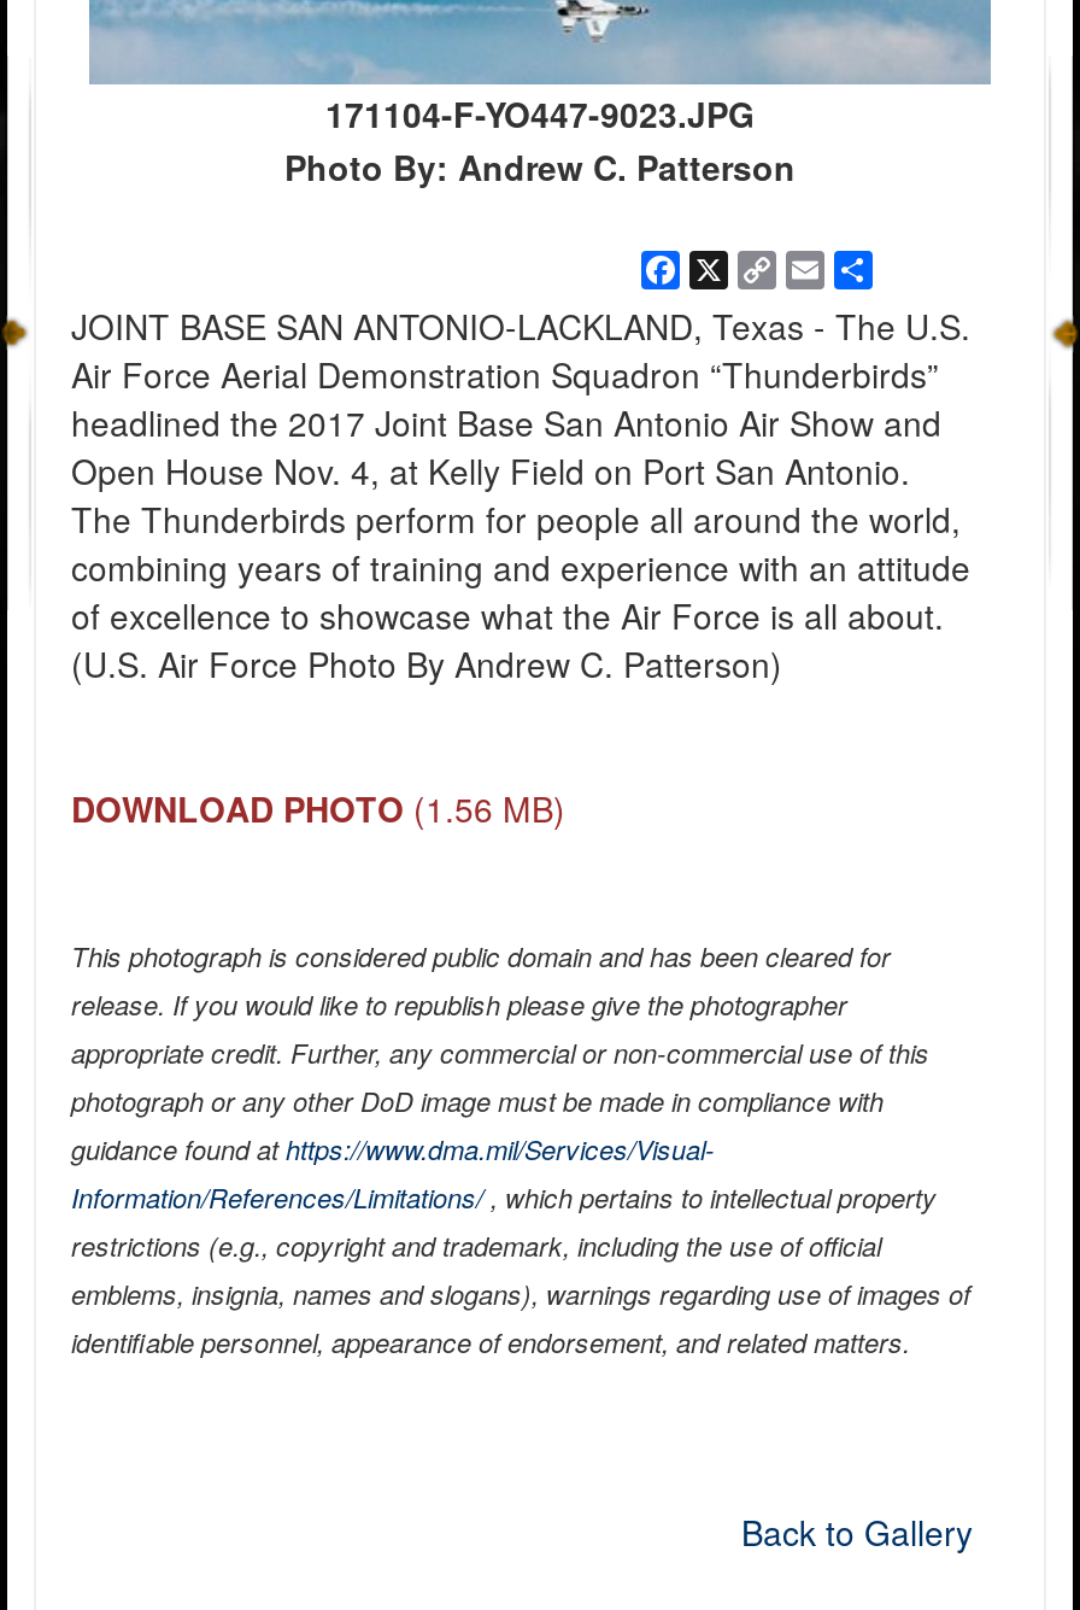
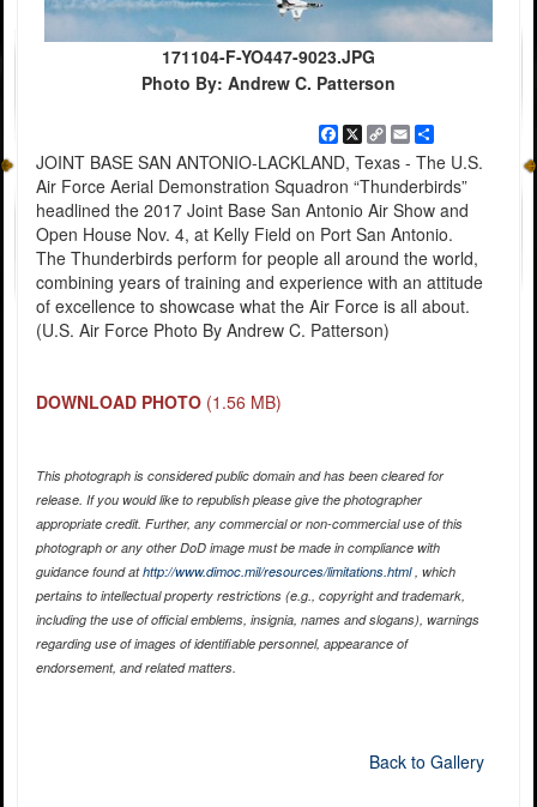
- guidance found athttps://www.dma.mil/Services/Visual-
- Information/References/Limitations/, which pertains to intellectual property
- restrictions (e.g., copyright and trademark, including the use of official
- emblems, insignia, names and slogans), warnings regarding use of images of
- identifiable personnel, appearance of endorsement, and related matters.
+ guidance found athttp://www.dimoc.mil/resources/limitations.html, which
+ pertains to intellectual property restrictions (e.g., copyright and trademark,
+ including the use of official emblems, insignia, names and slogans), warnings
+ regarding use of images of identifiable personnel, appearance of
+ endorsement, and related matters.
